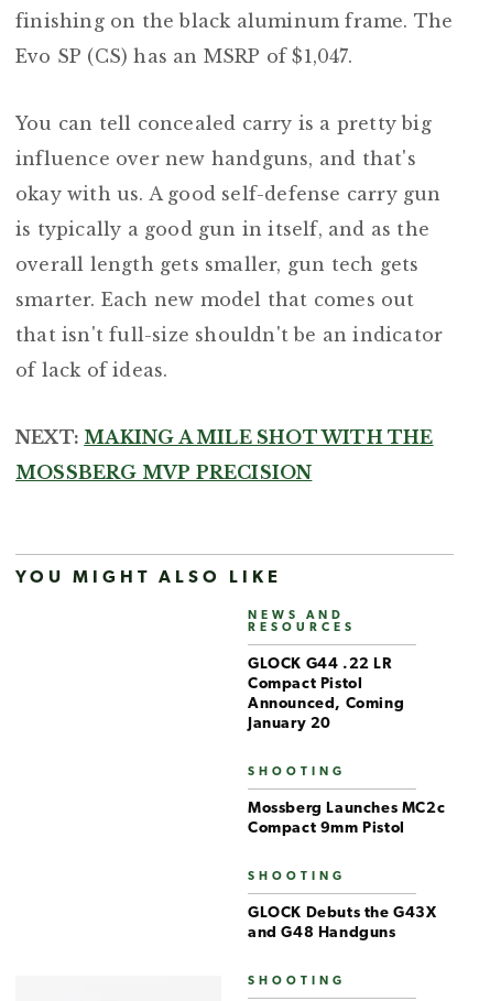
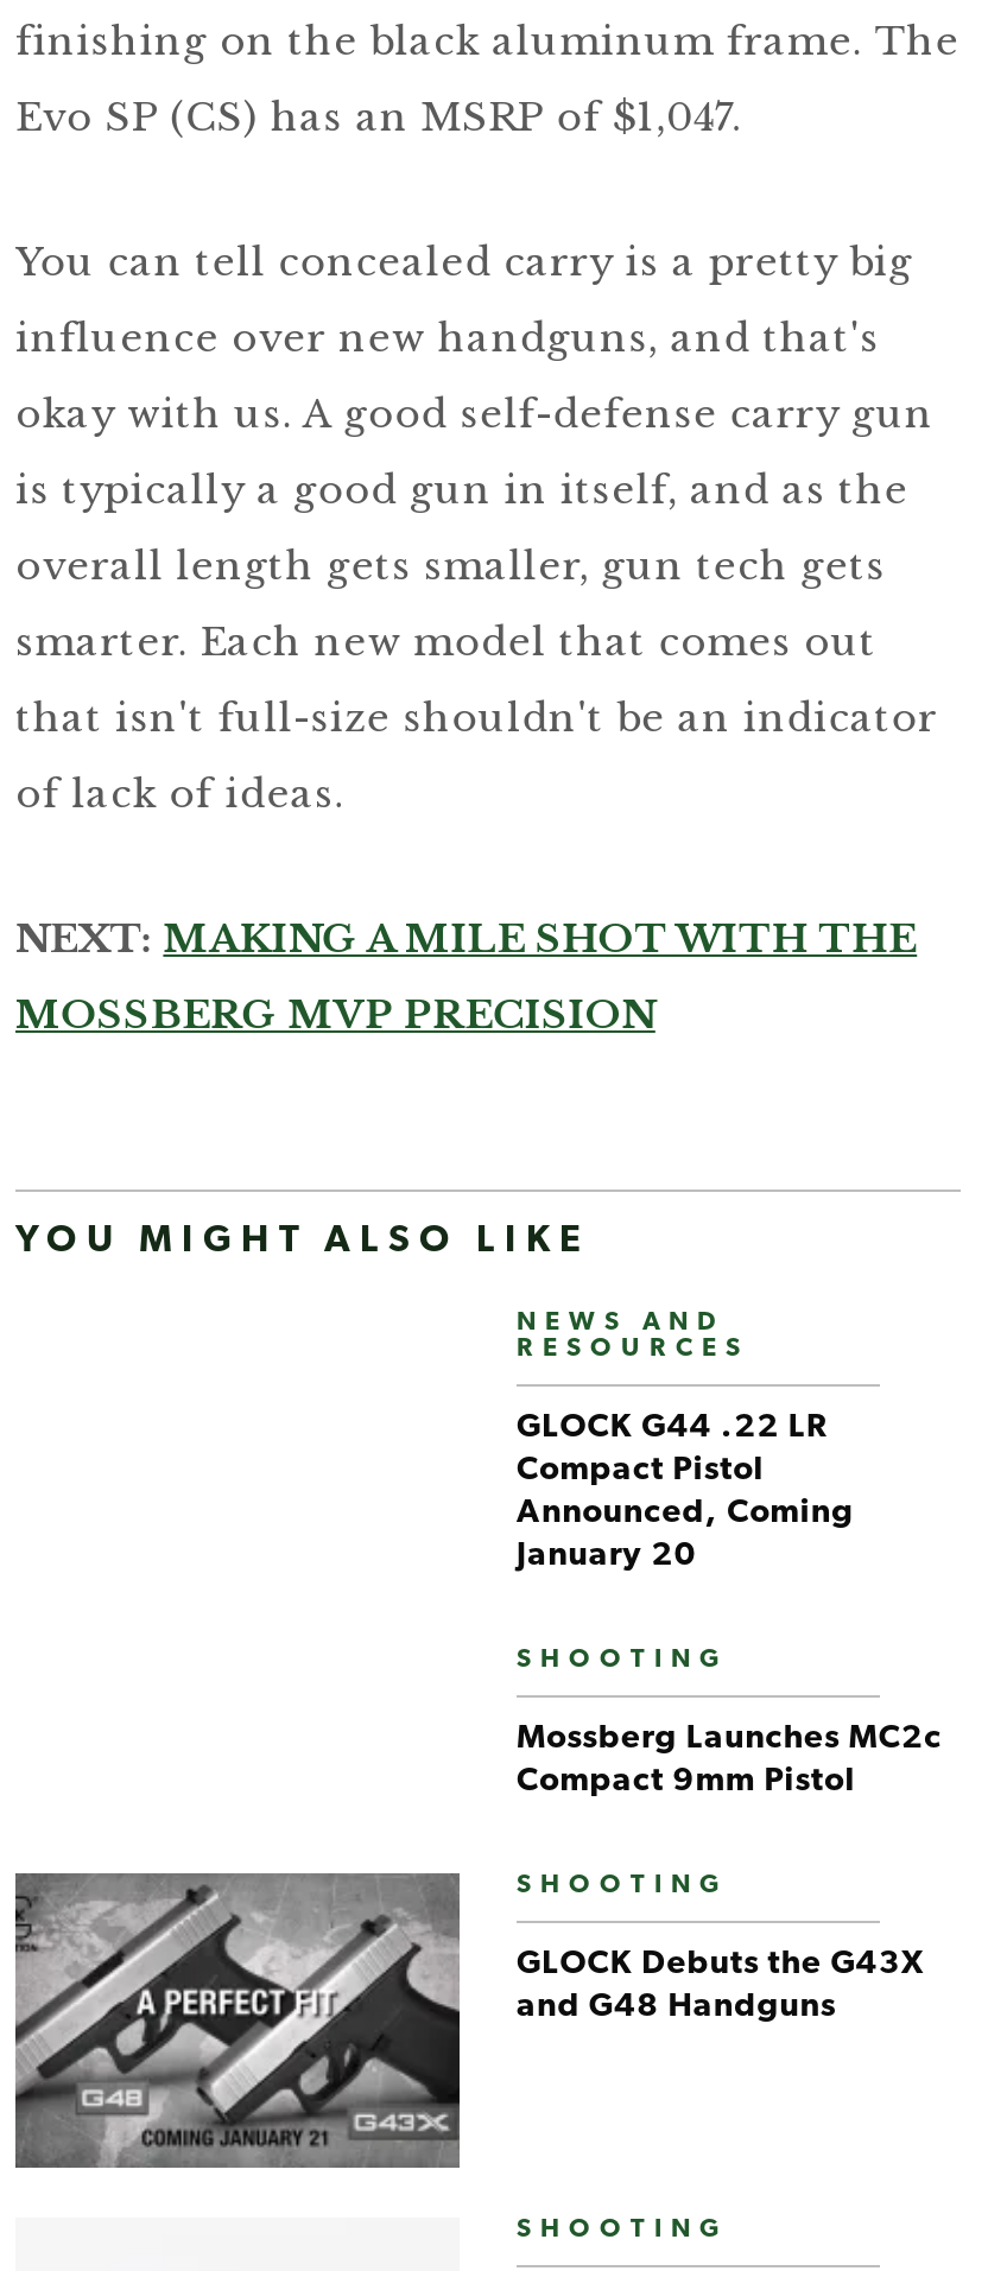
+ [image]
